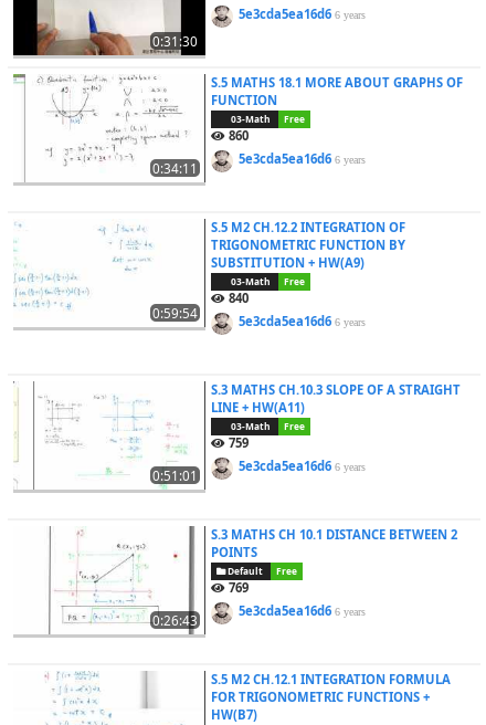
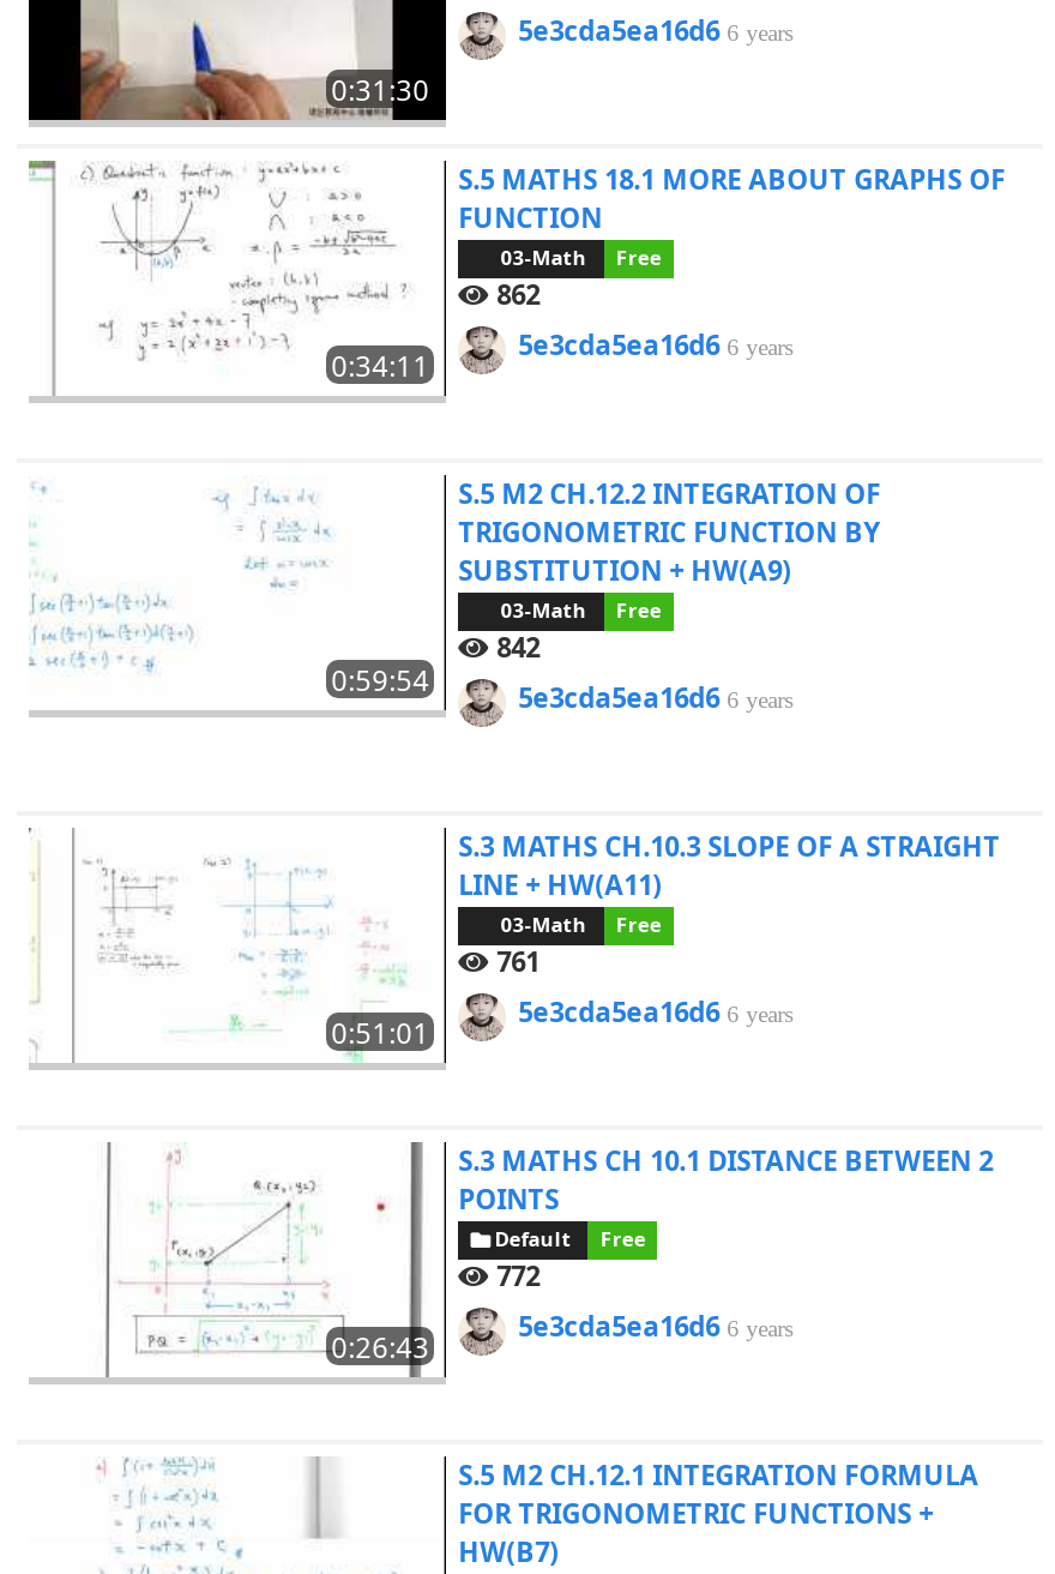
- 860
+ 862

- 840
+ 842

- 759
+ 761

- 769
+ 772
